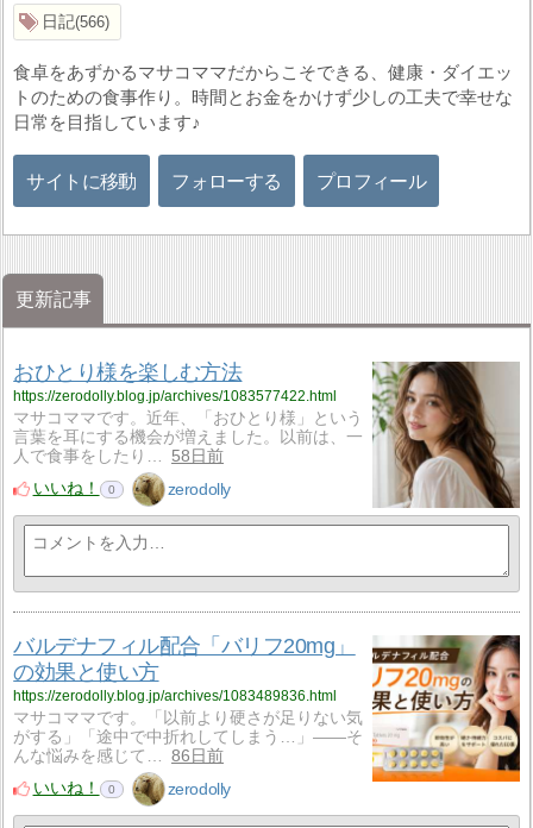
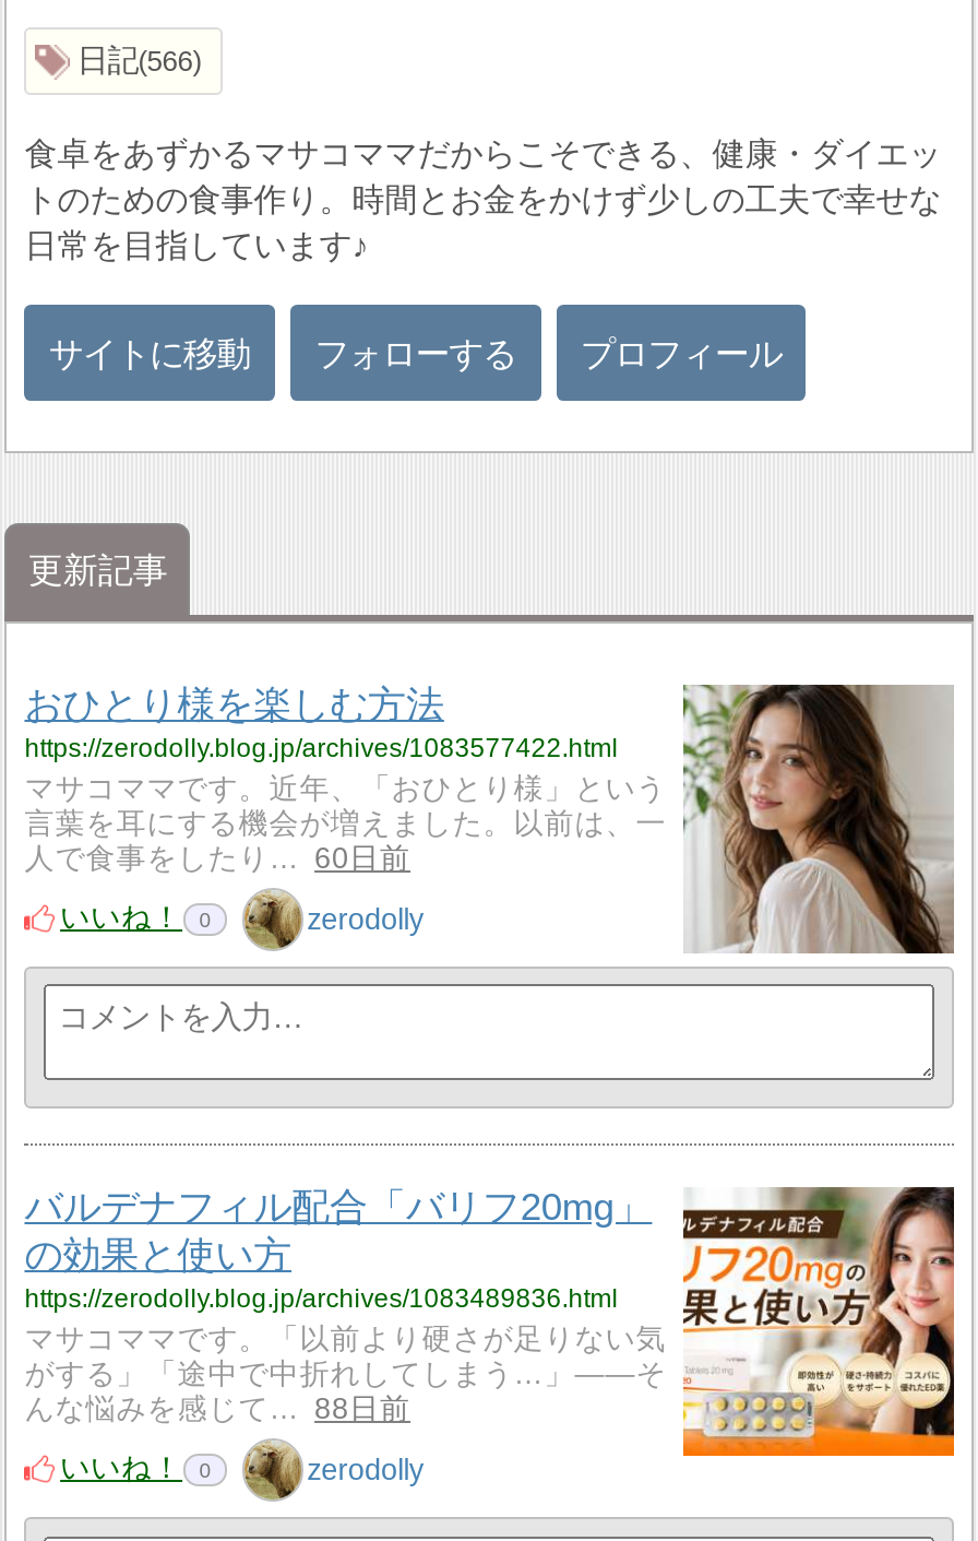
- 人で食事をしたり… 58日前
+ 人で食事をしたり… 60日前

- んな悩みを感じて… 86日前
+ んな悩みを感じて… 88日前
